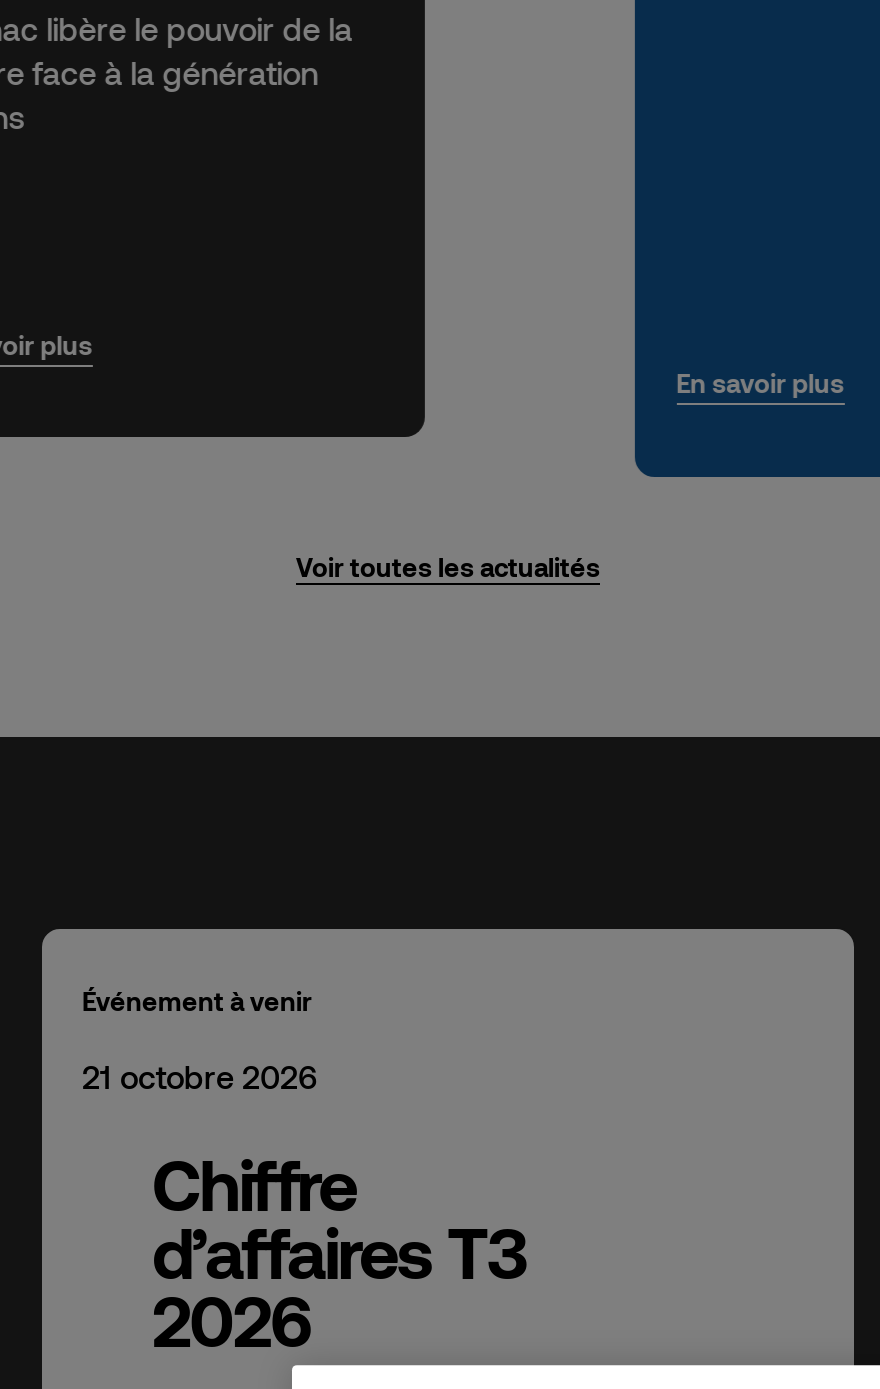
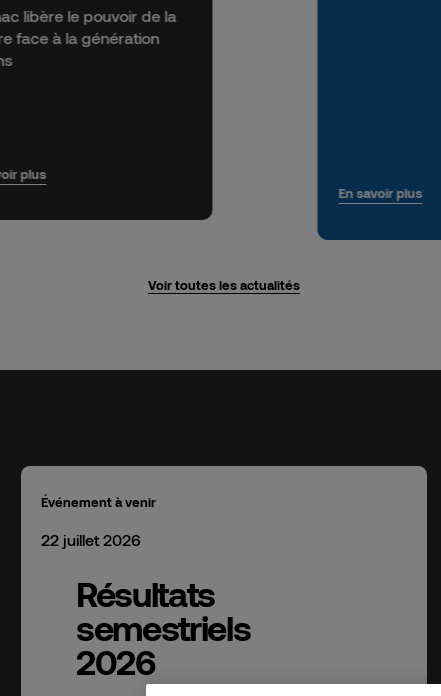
- 21 octobre 2026
+ 22 juillet 2026

- Chiffre
- d’affaires T3
+ Résultats
+ semestriels
